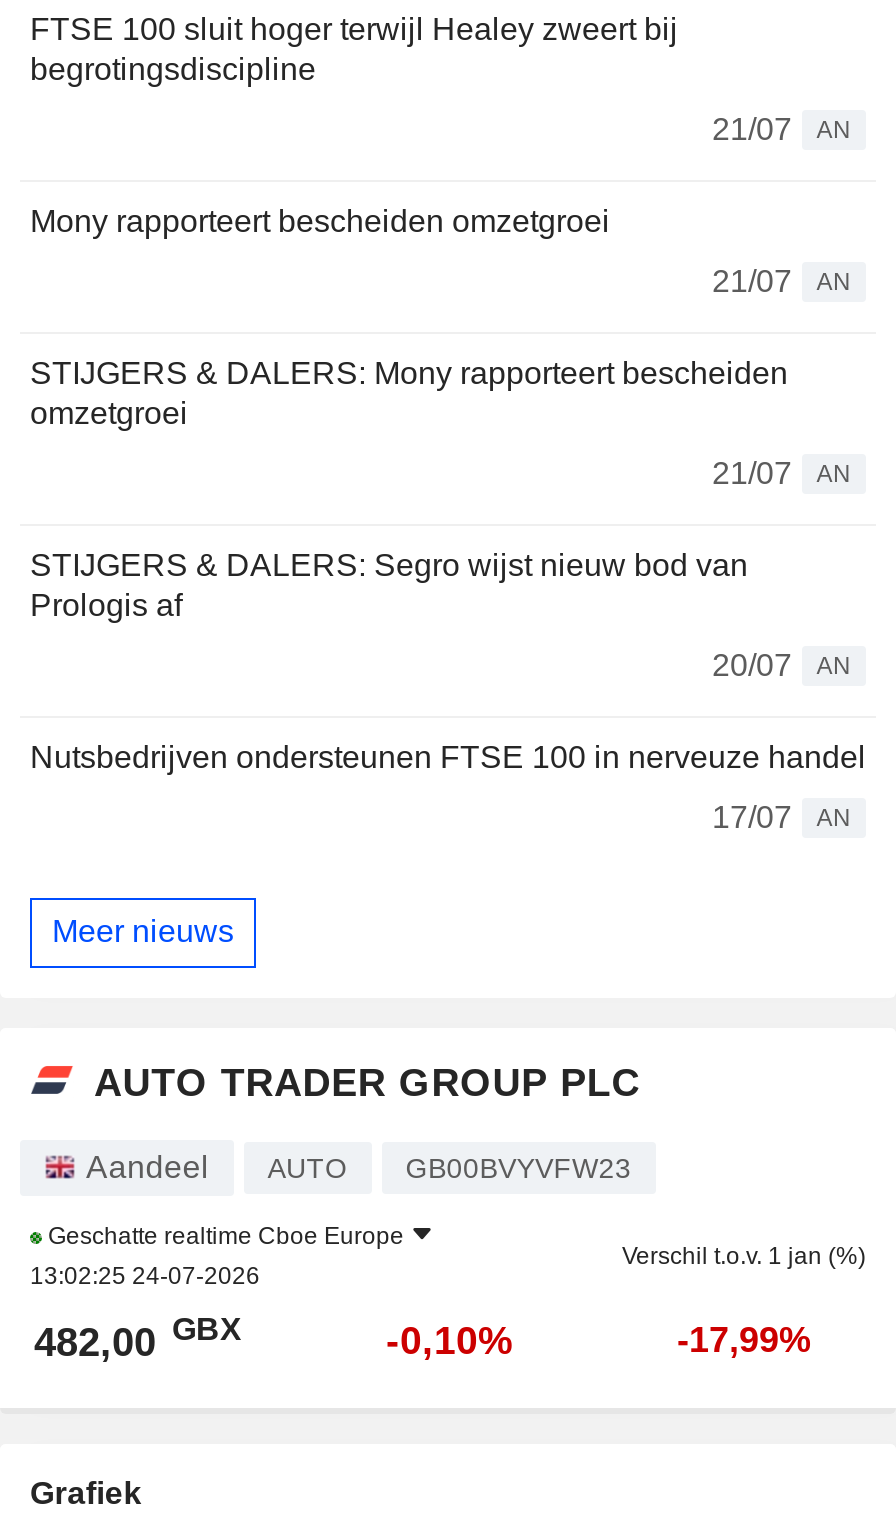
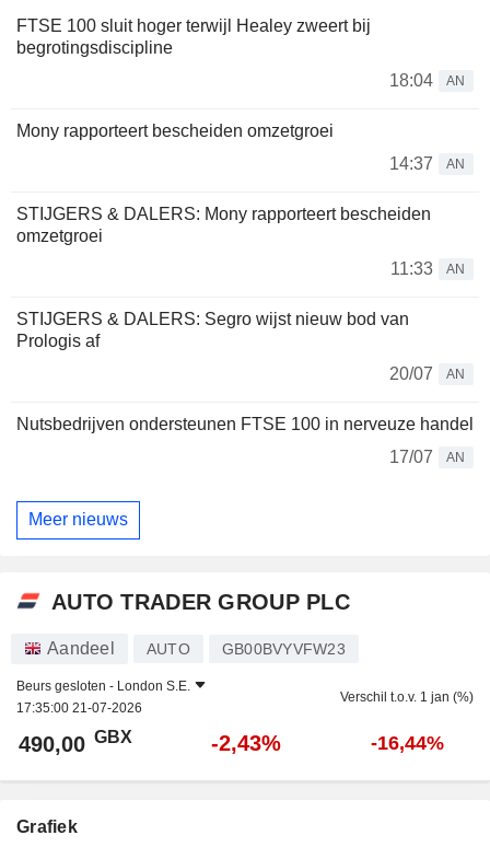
- 21/07 AN
+ 18:04 AN

- 21/07 AN
+ 14:37 AN

- 21/07 AN
+ 11:33 AN

- Geschatte realtime Cboe Europe
- 13:02:25 24-07-2026
+ Beurs gesloten - London S.E.
+ 17:35:00 21-07-2026

- 482,00 GBX
+ 490,00 GBX

- -0,10%
+ -2,43%

- -17,99%
+ -16,44%
